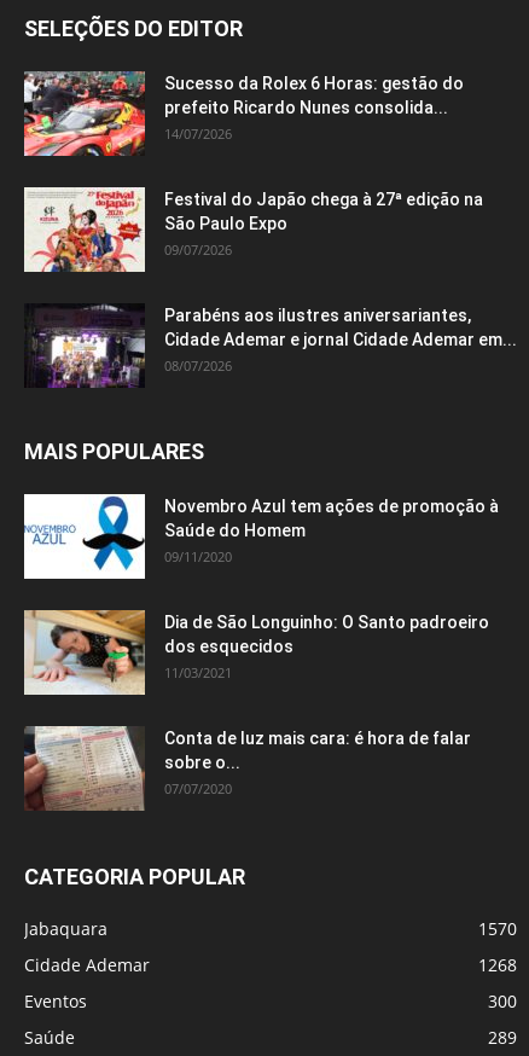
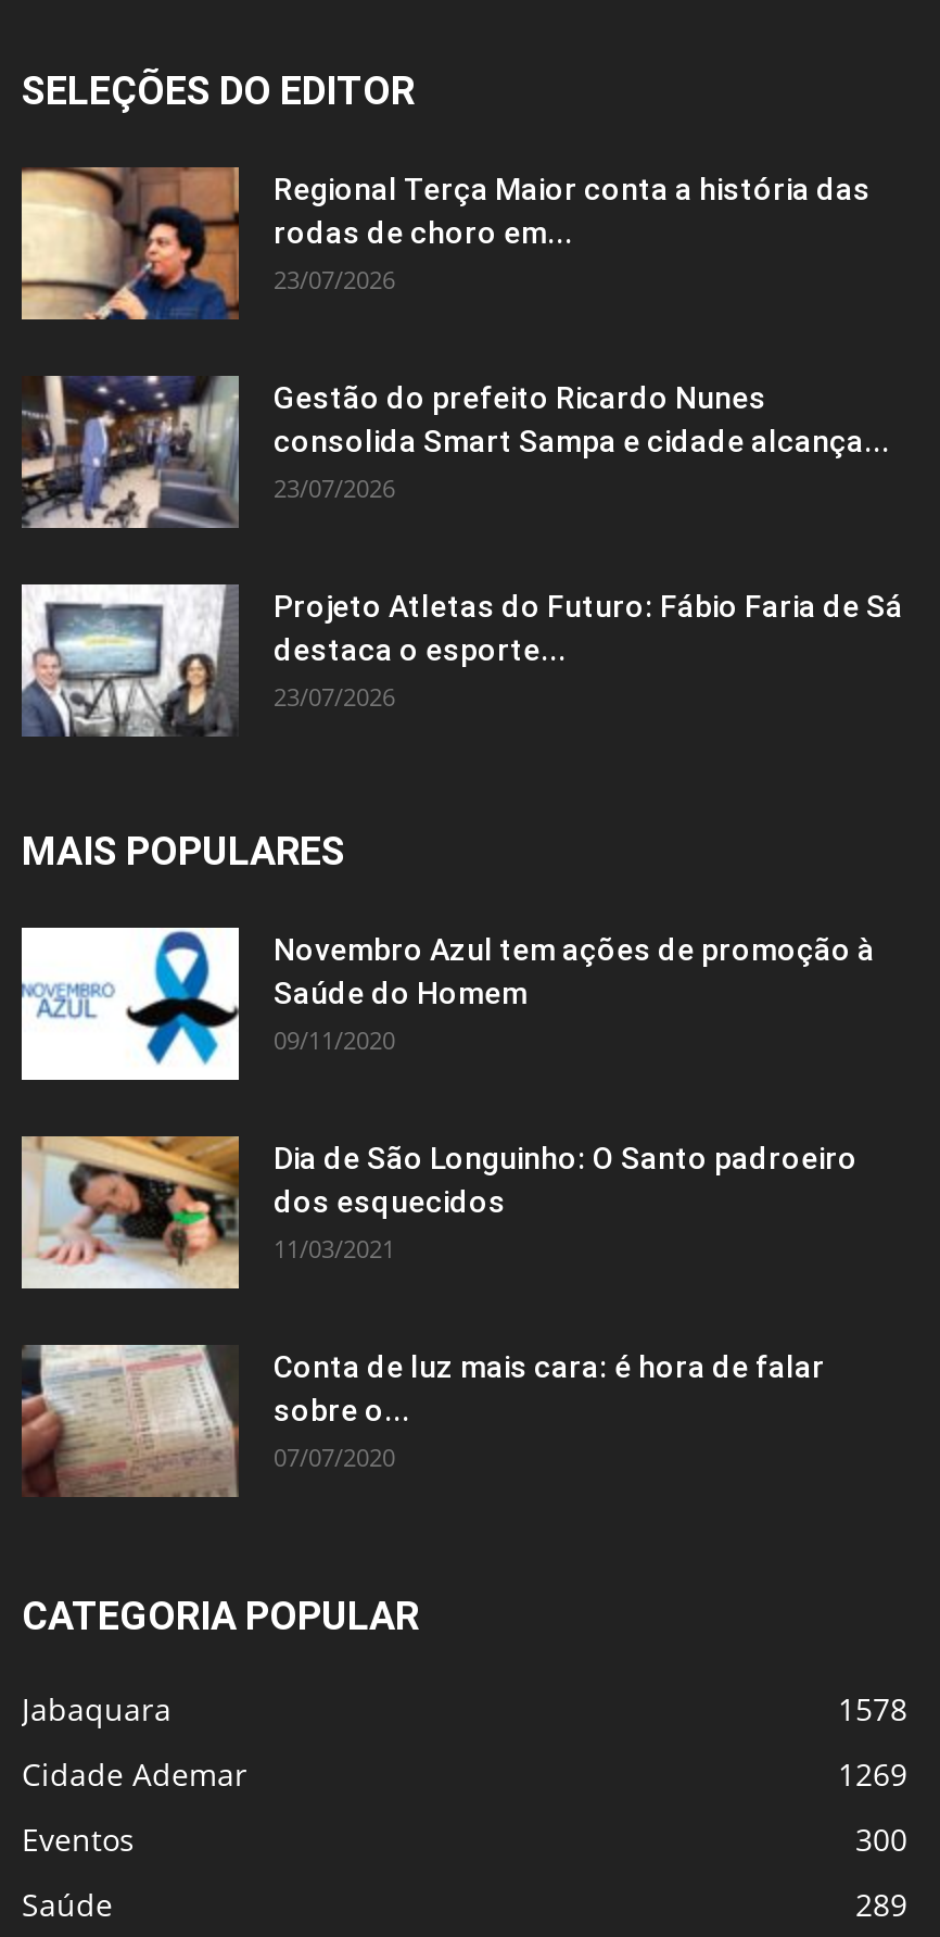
- [image]
- Sucesso da Rolex 6 Horas: gestão do
- prefeito Ricardo Nunes consolida...
- 14/07/2026
+ [image]
+ Regional Terça Maior conta a história das
+ rodas de choro em...
+ 23/07/2026

- [image]
- Festival do Japão chega à 27ª edição na
- São Paulo Expo
- 09/07/2026
+ [image]
+ Gestão do prefeito Ricardo Nunes
+ consolida Smart Sampa e cidade alcança...
+ 23/07/2026

- [image]
- Parabéns aos ilustres aniversariantes,
- Cidade Ademar e jornal Cidade Ademar em...
- 08/07/2026
+ [image]
+ Projeto Atletas do Futuro: Fábio Faria de Sá
+ destaca o esporte...
+ 23/07/2026

- 1570
+ 1578

- 1268
+ 1269
